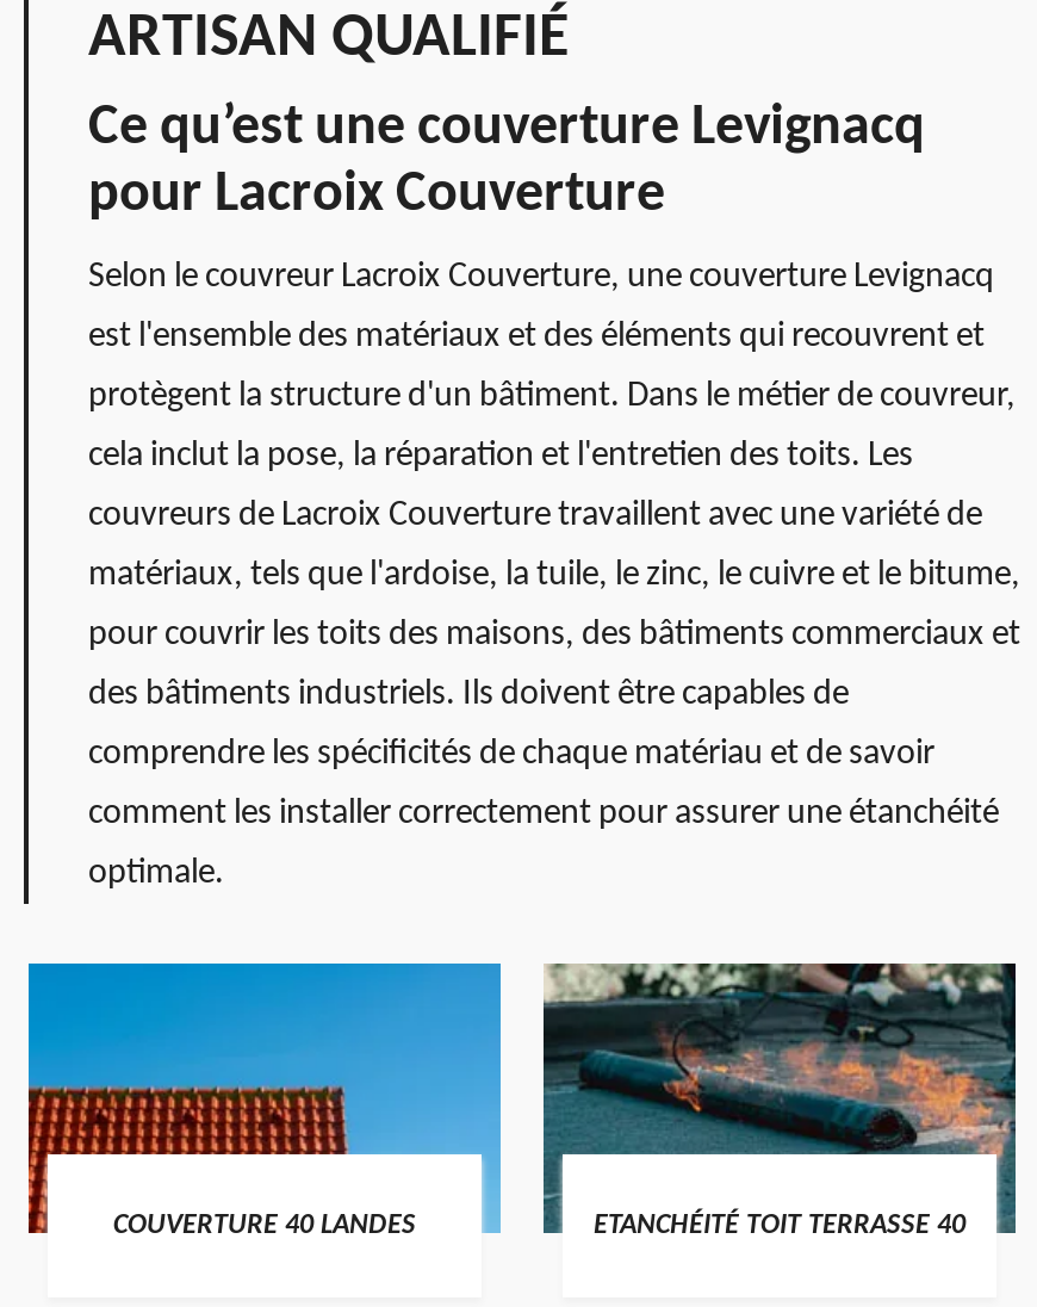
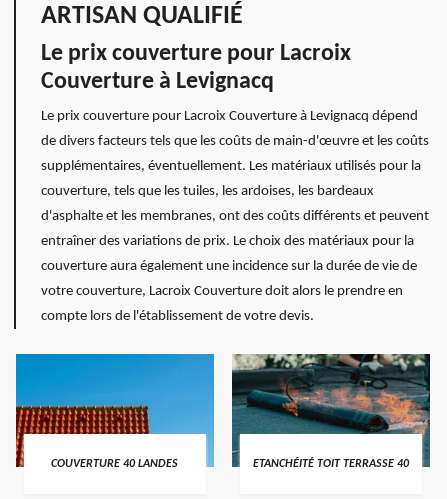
- Ce qu’est une couverture Levignacq
- pour Lacroix Couverture
- Selon le couvreur Lacroix Couverture, une couverture Levignacq
- est l'ensemble des matériaux et des éléments qui recouvrent et
- protègent la structure d'un bâtiment. Dans le métier de couvreur,
- cela inclut la pose, la réparation et l'entretien des toits. Les
- couvreurs de Lacroix Couverture travaillent avec une variété de
- matériaux, tels que l'ardoise, la tuile, le zinc, le cuivre et le bitume,
- pour couvrir les toits des maisons, des bâtiments commerciaux et
- des bâtiments industriels. Ils doivent être capables de
- comprendre les spécificités de chaque matériau et de savoir
- comment les installer correctement pour assurer une étanchéité
- optimale.
+ Le prix couverture pour Lacroix
+ Couverture à Levignacq
+ Le prix couverture pour Lacroix Couverture à Levignacq dépend
+ de divers facteurs tels que les coûts de main-d'œuvre et les coûts
+ supplémentaires, éventuellement. Les matériaux utilisés pour la
+ couverture, tels que les tuiles, les ardoises, les bardeaux
+ d'asphalte et les membranes, ont des coûts différents et peuvent
+ entraîner des variations de prix. Le choix des matériaux pour la
+ couverture aura également une incidence sur la durée de vie de
+ votre couverture, Lacroix Couverture doit alors le prendre en
+ compte lors de l'établissement de votre devis.
